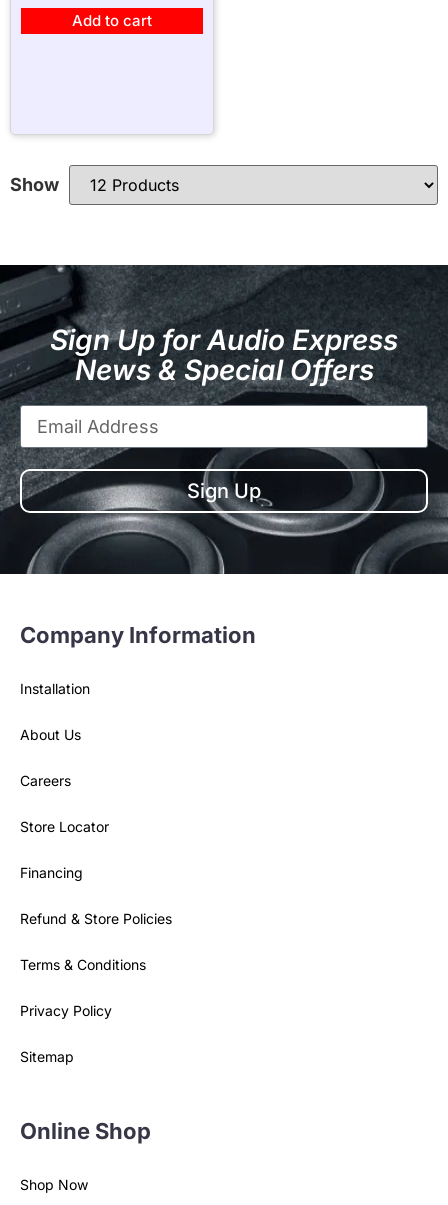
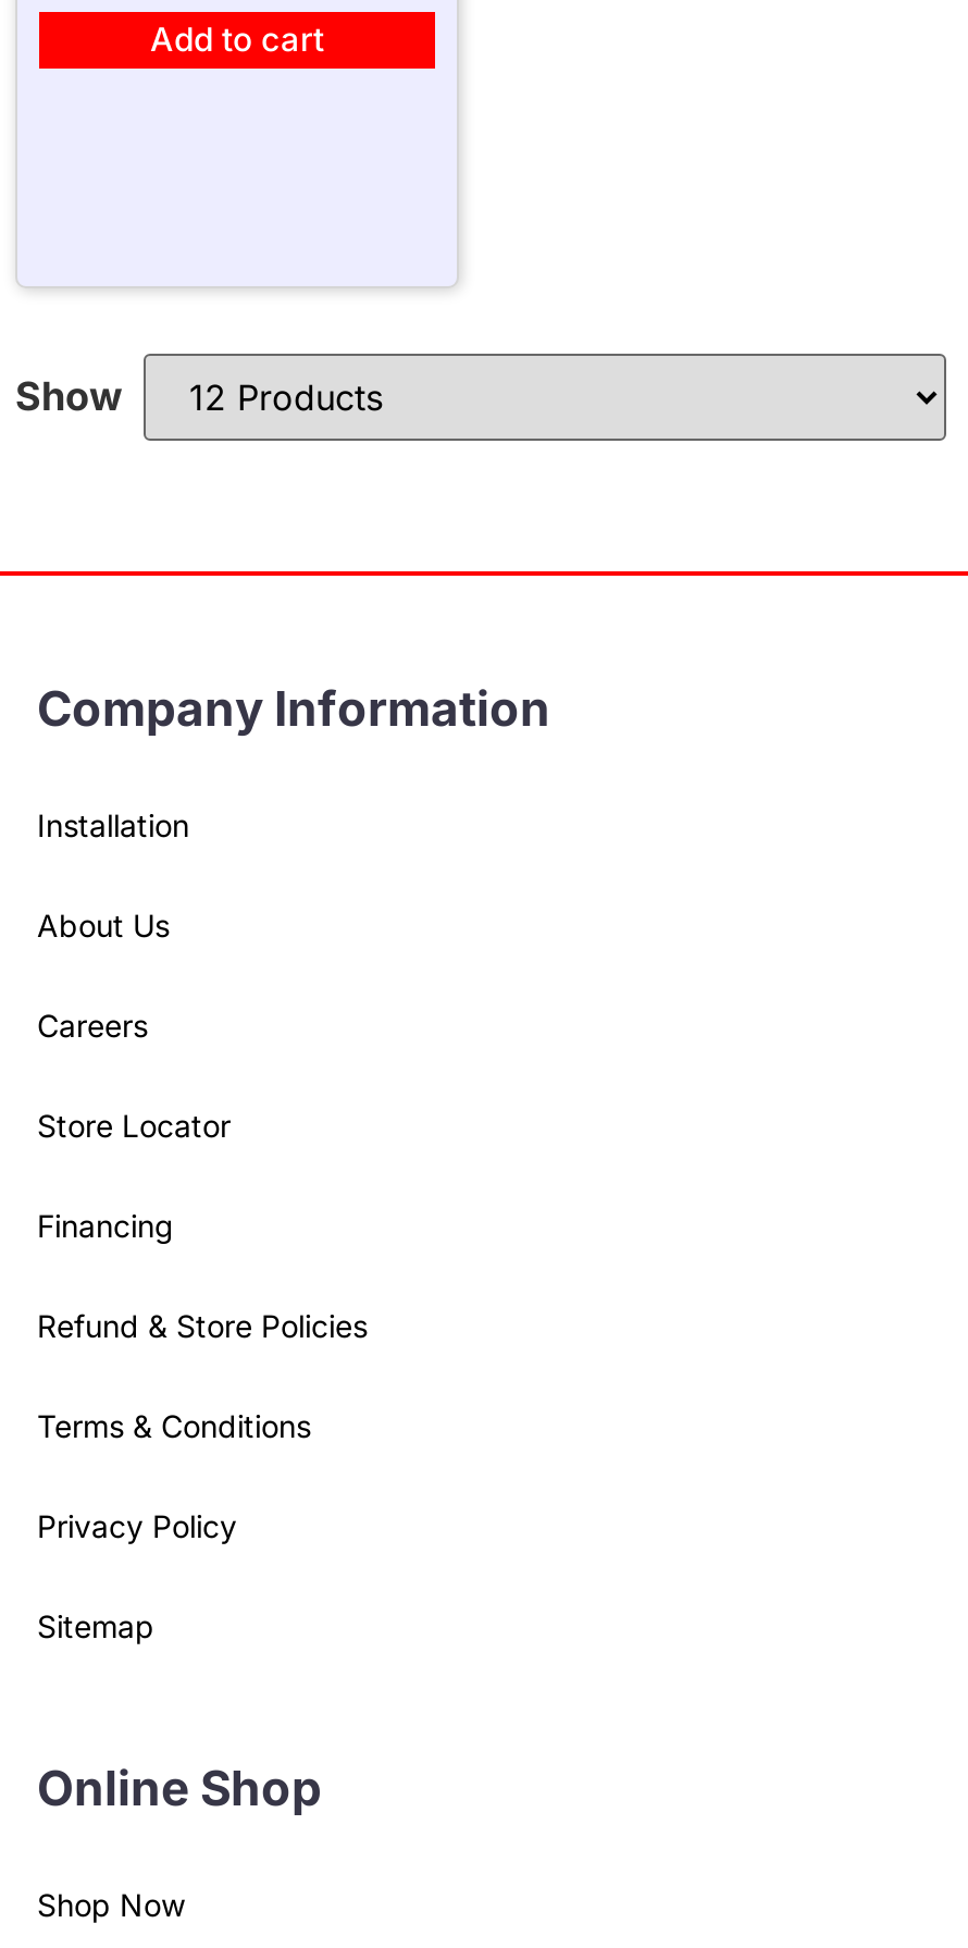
- [image]
- Sign Up for Audio Express
- News & Special Offers

- Sign Up
